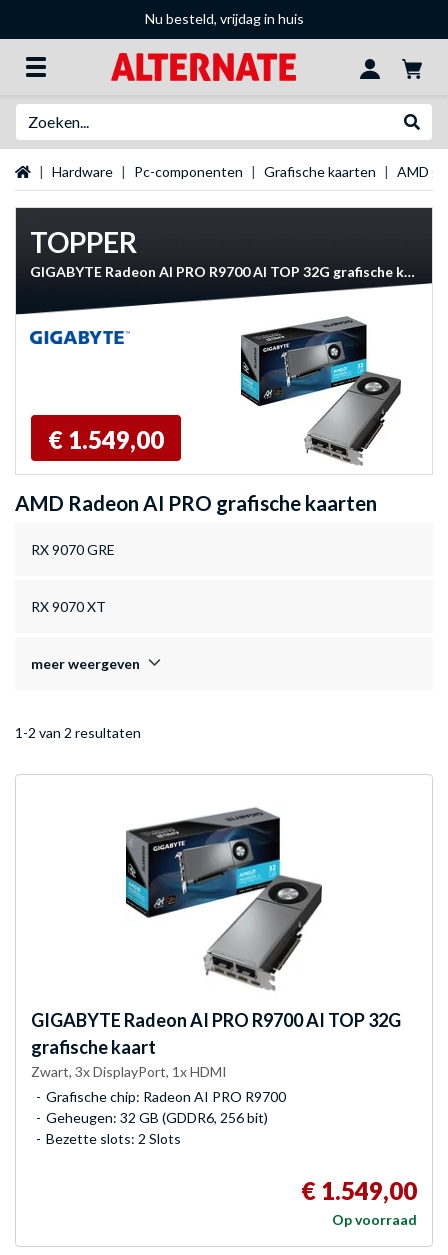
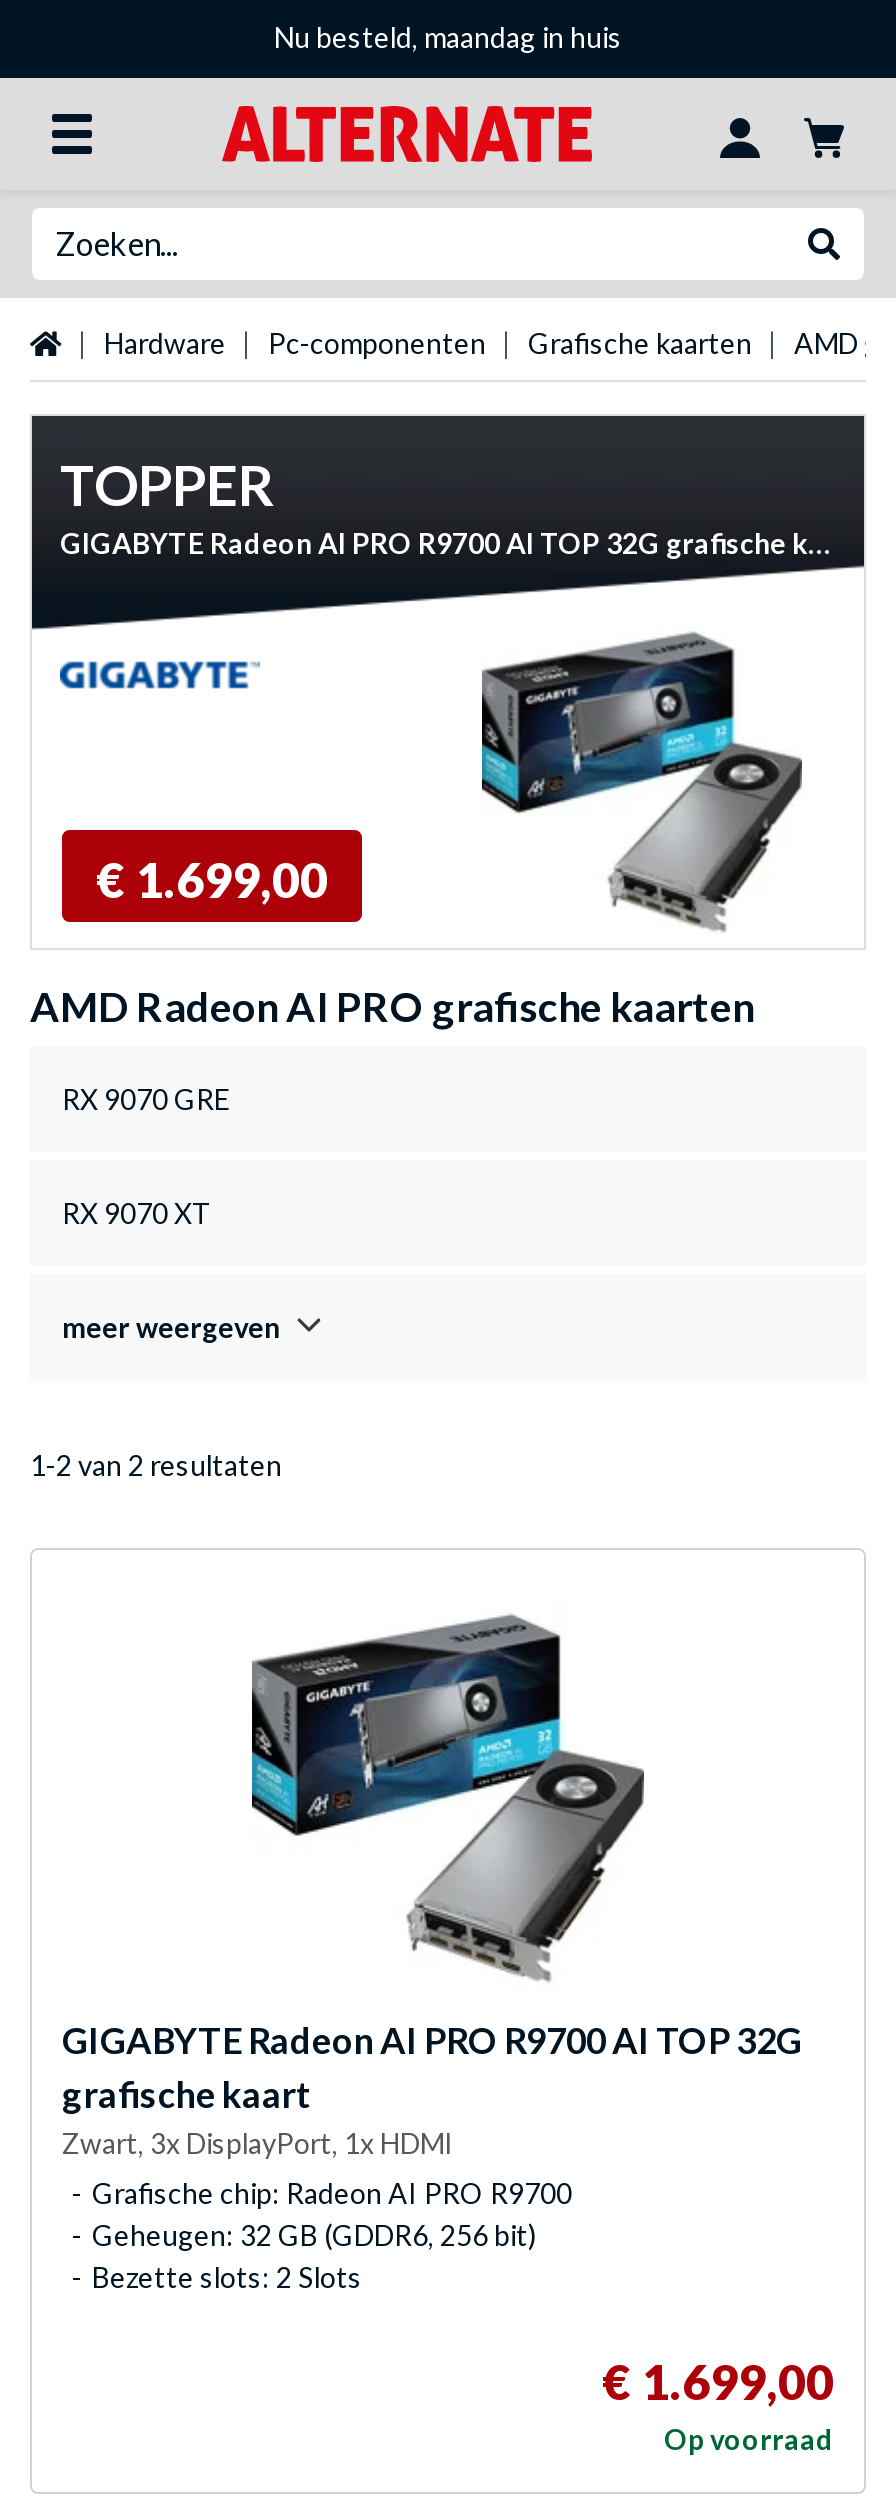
- Nu besteld, vrijdag in huis
+ Nu besteld, maandag in huis

- € 1.549,00
+ € 1.699,00

- € 1.549,00
+ € 1.699,00
